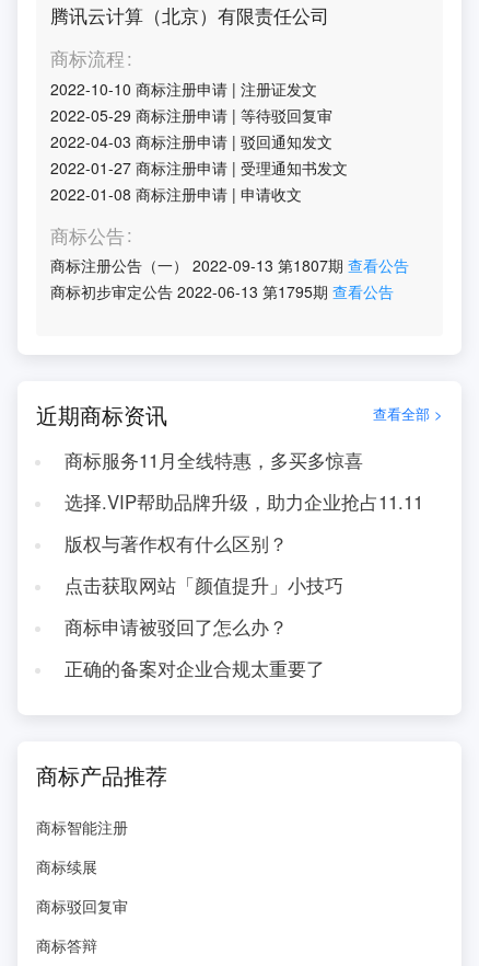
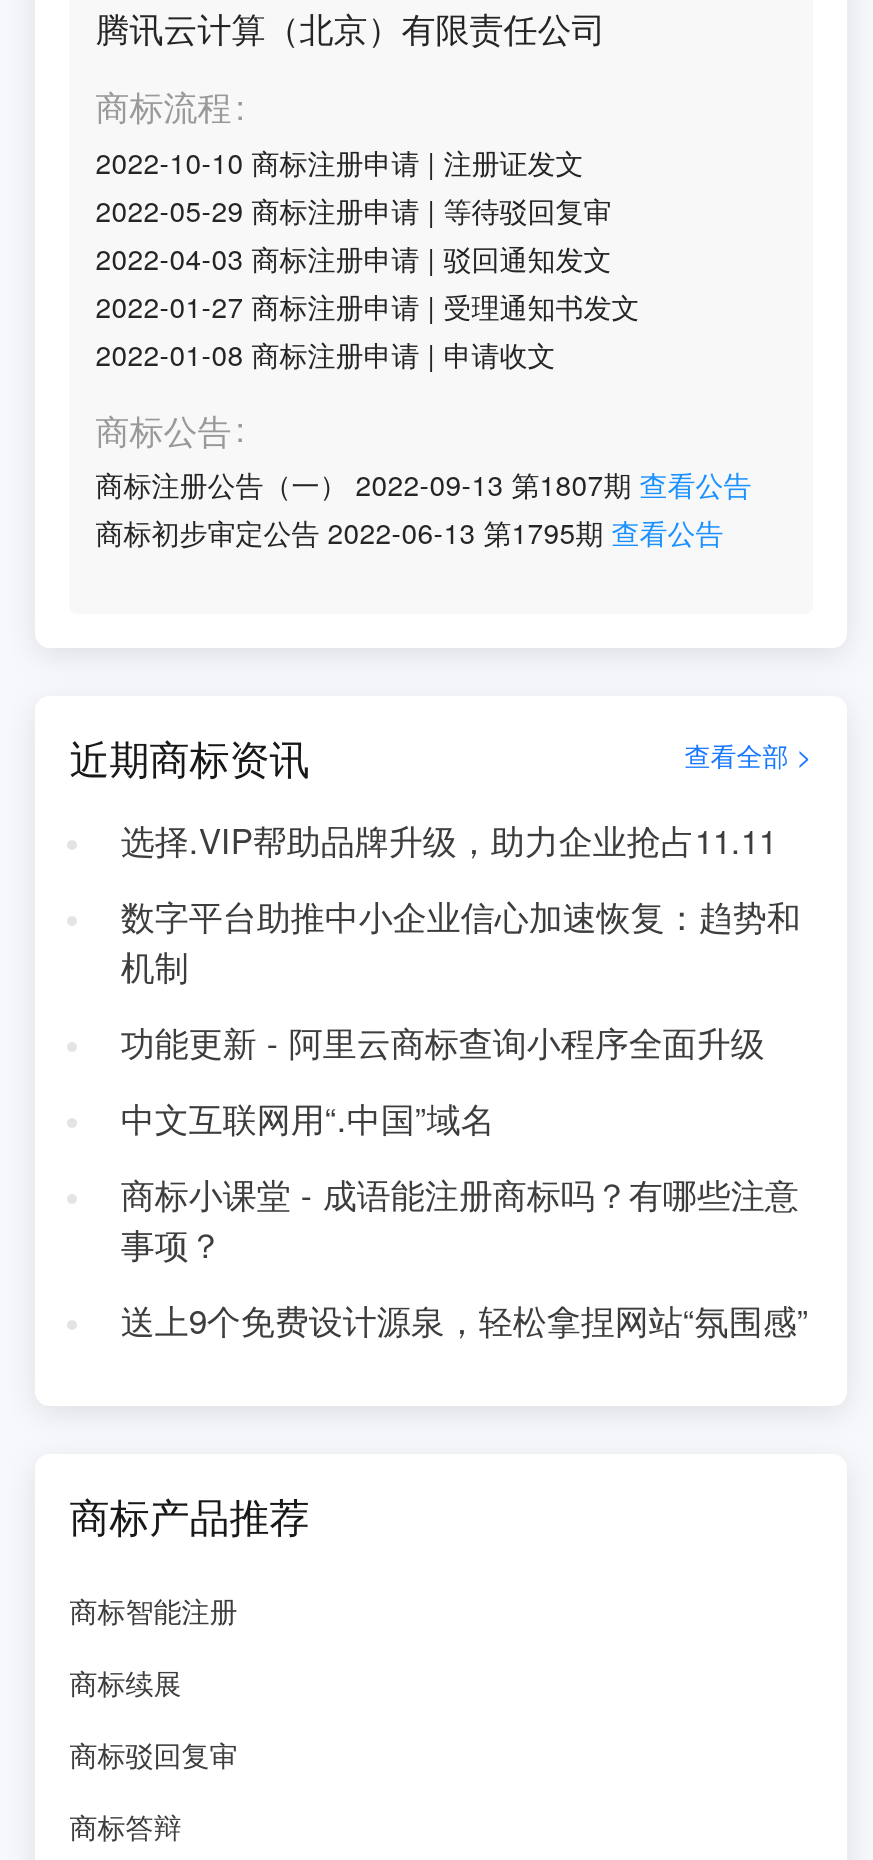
- 商标服务11月全线特惠，多买多惊喜

moved up: 选择.VIP帮助品牌升级，助力企业抢占11.11

- 版权与著作权有什么区别？
- 点击获取网站「颜值提升」小技巧
- 商标申请被驳回了怎么办？
- 正确的备案对企业合规太重要了
+ 数字平台助推中小企业信心加速恢复：趋势和
+ 机制
+ 功能更新 - 阿里云商标查询小程序全面升级
+ 中文互联网用“.中国”域名
+ 商标小课堂 - 成语能注册商标吗？有哪些注意
+ 事项？
+ 送上9个免费设计源泉，轻松拿捏网站“氛围感”
